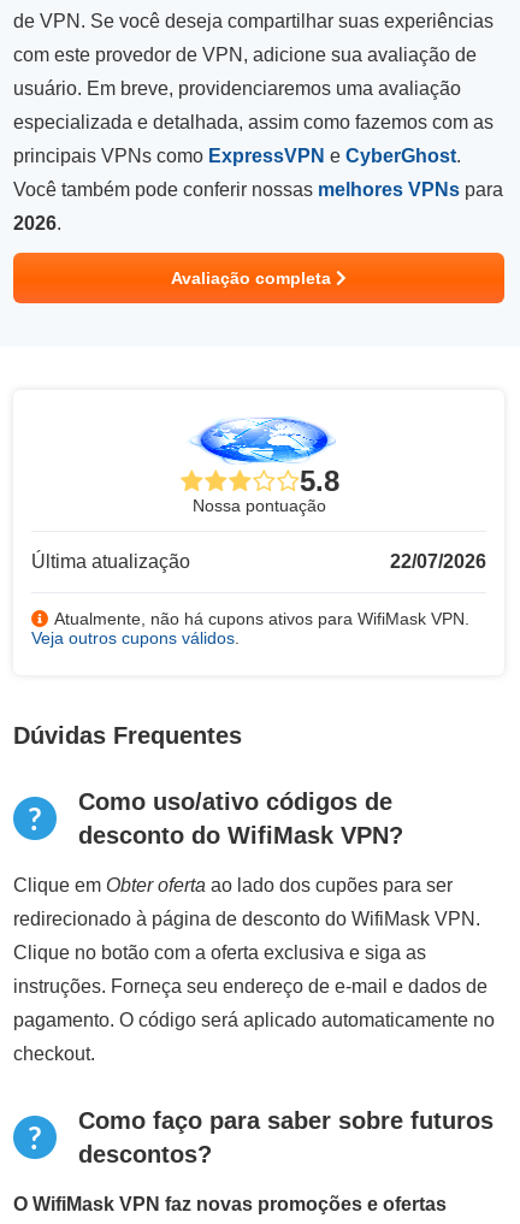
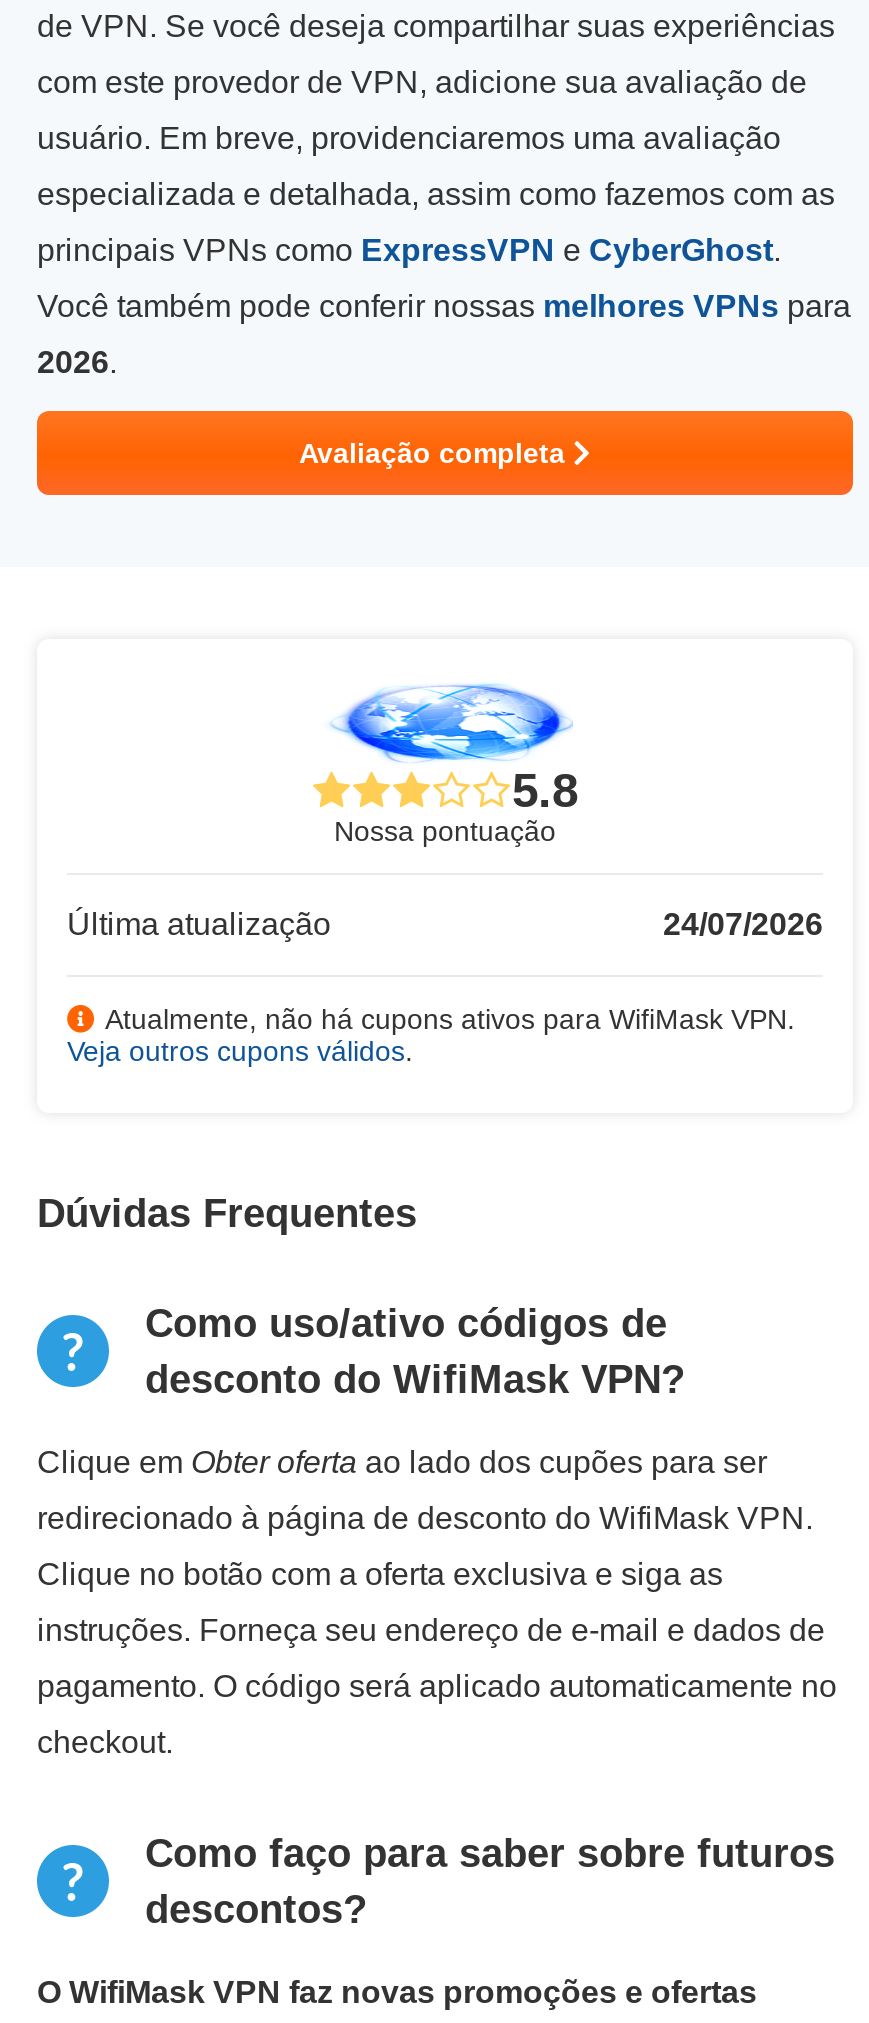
- 22/07/2026
+ 24/07/2026
